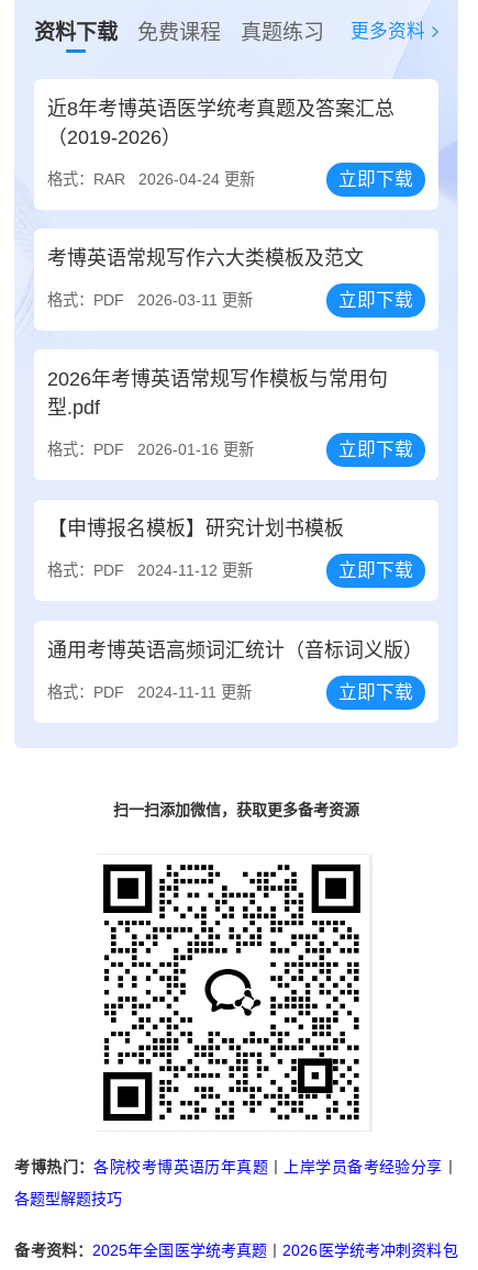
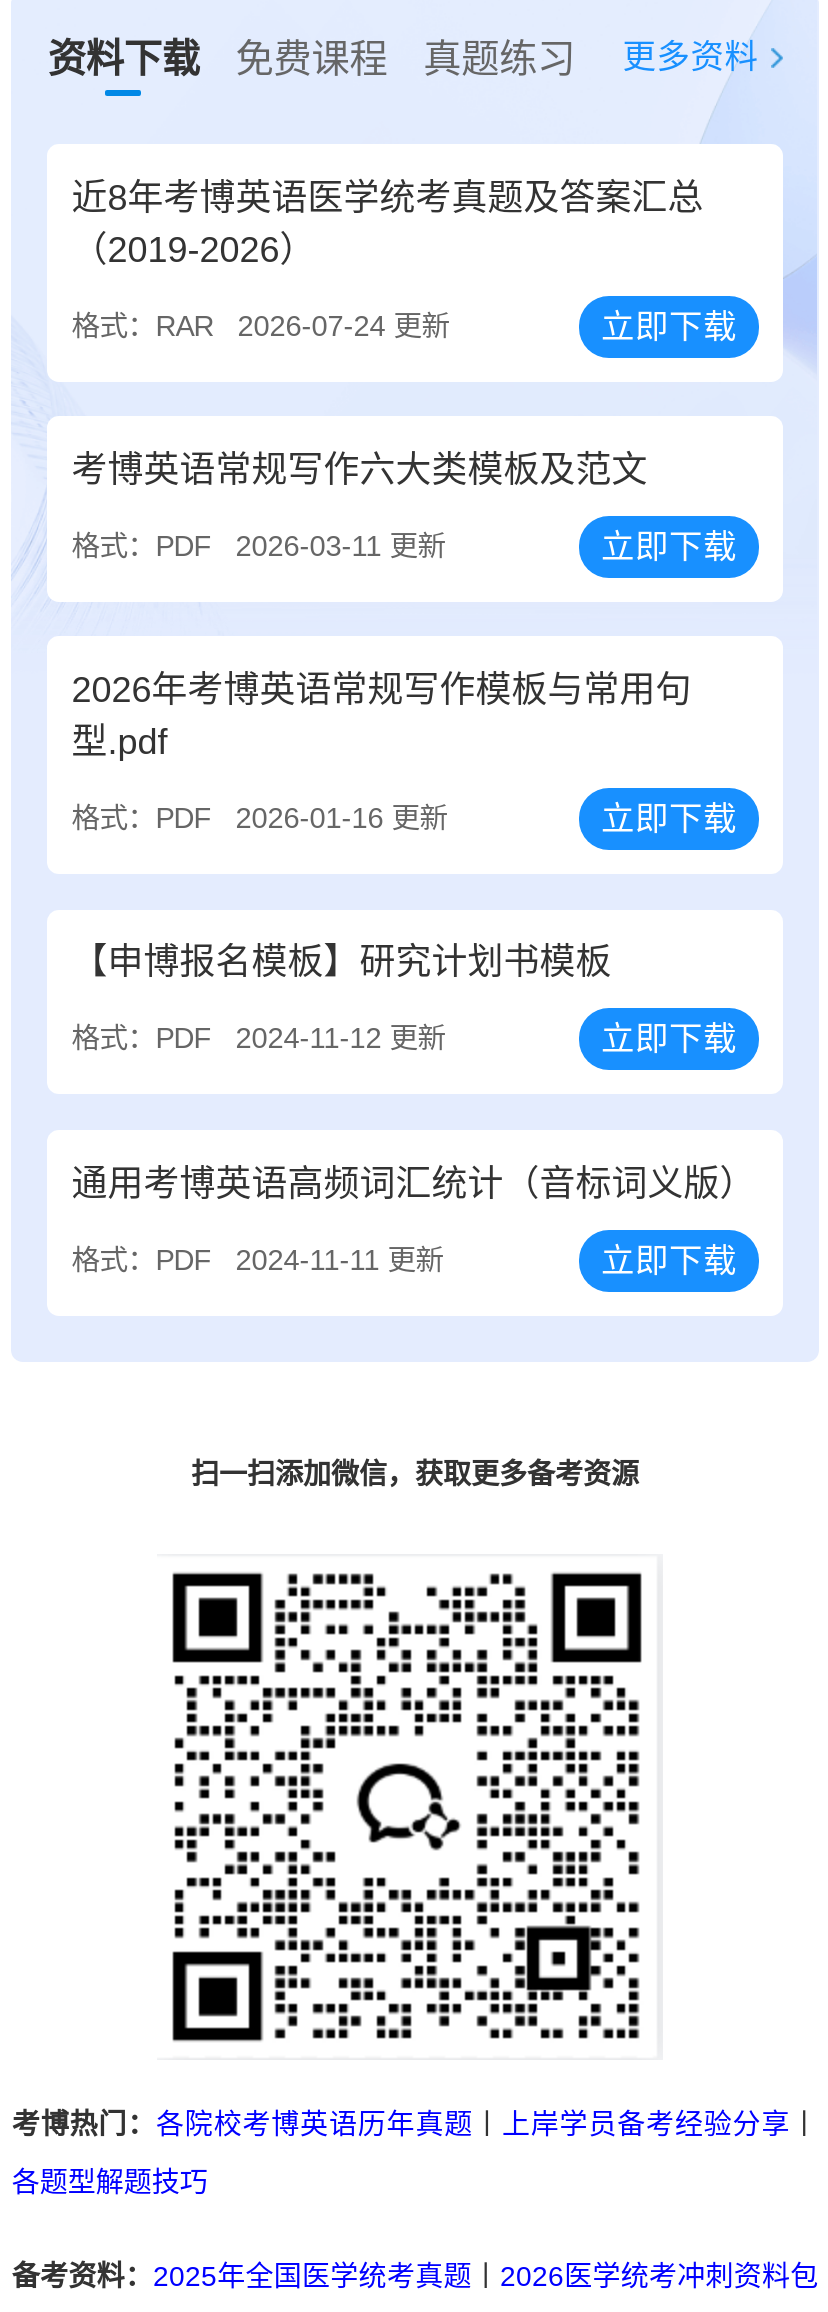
- 格式：RAR 2026-04-24 更新
+ 格式：RAR 2026-07-24 更新
